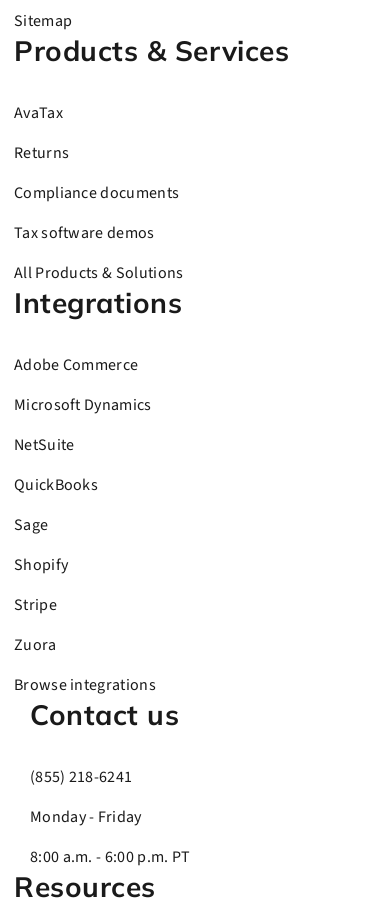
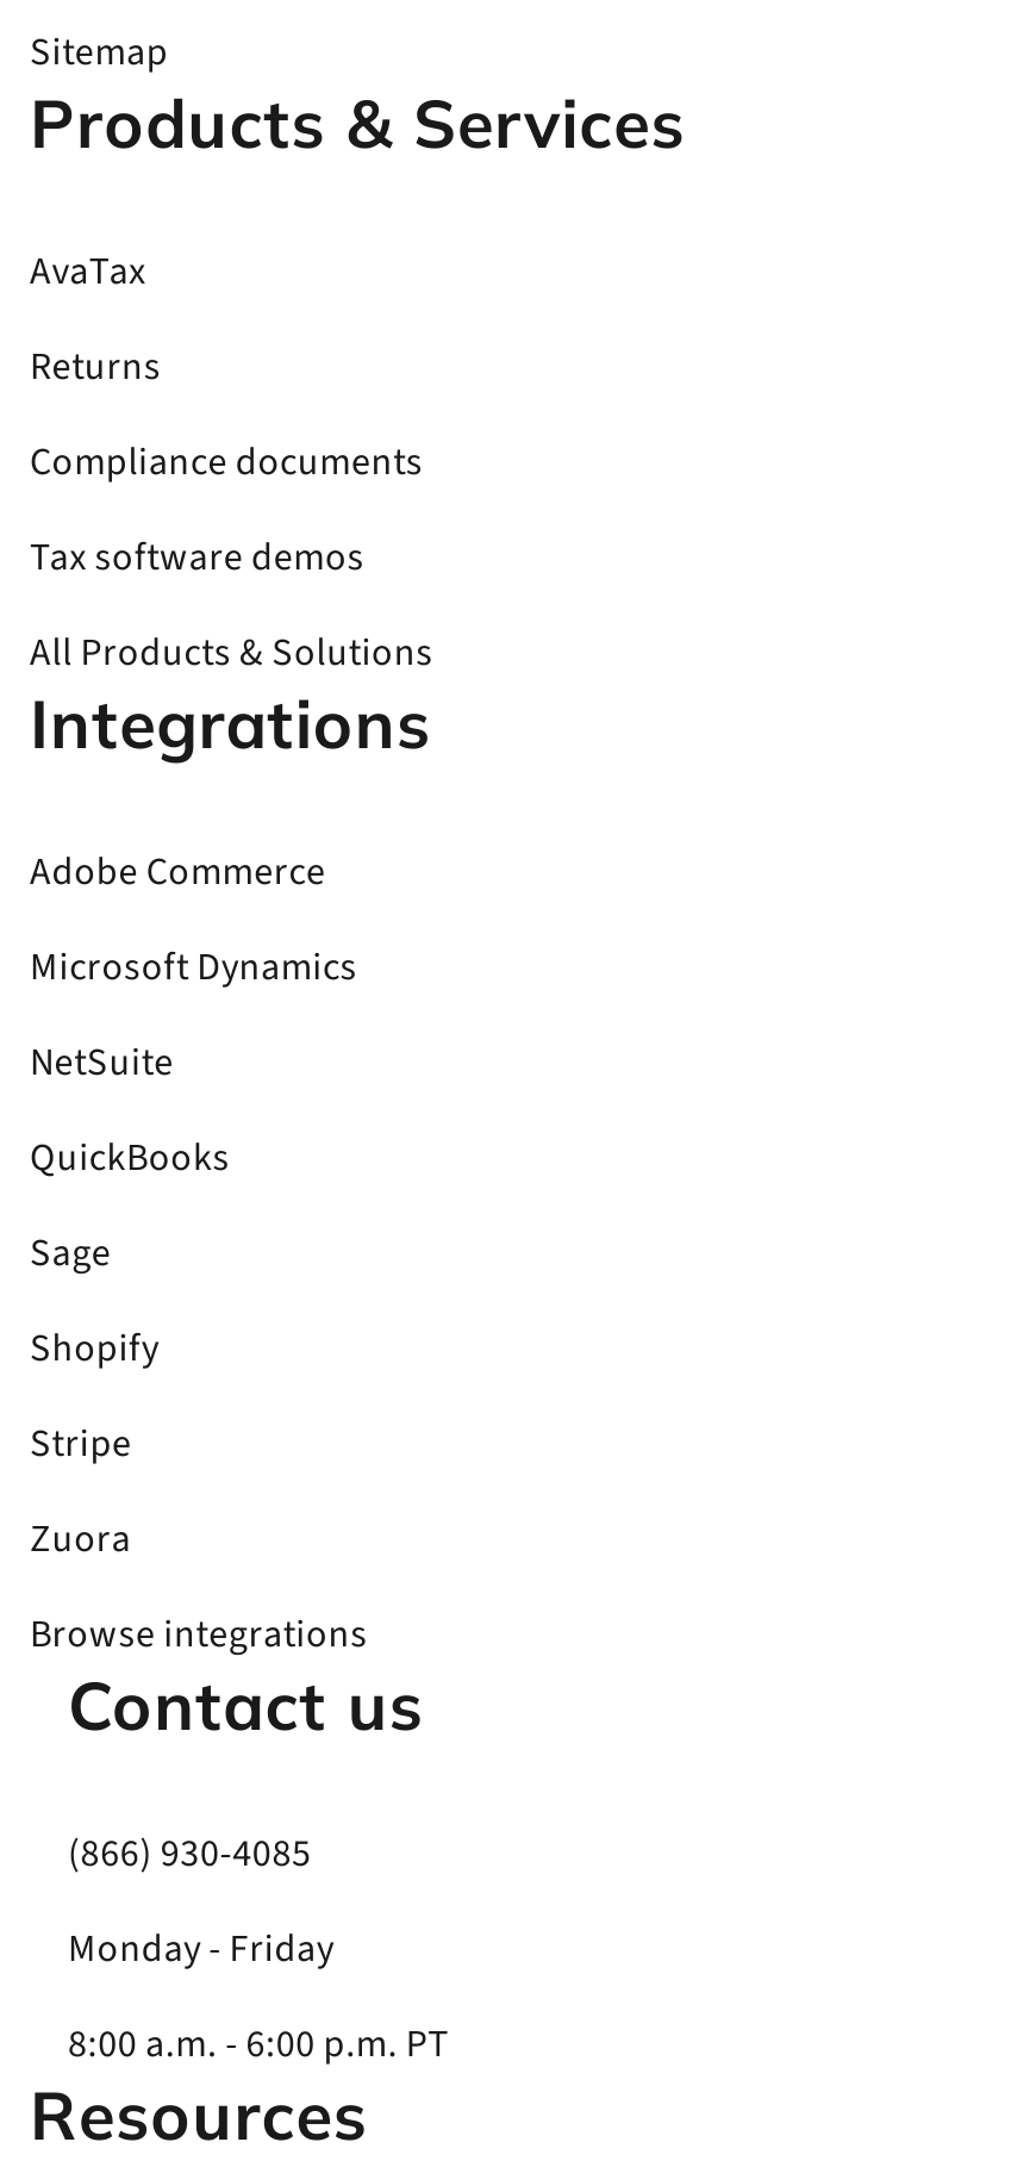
- (855) 218-6241
+ (866) 930-4085
